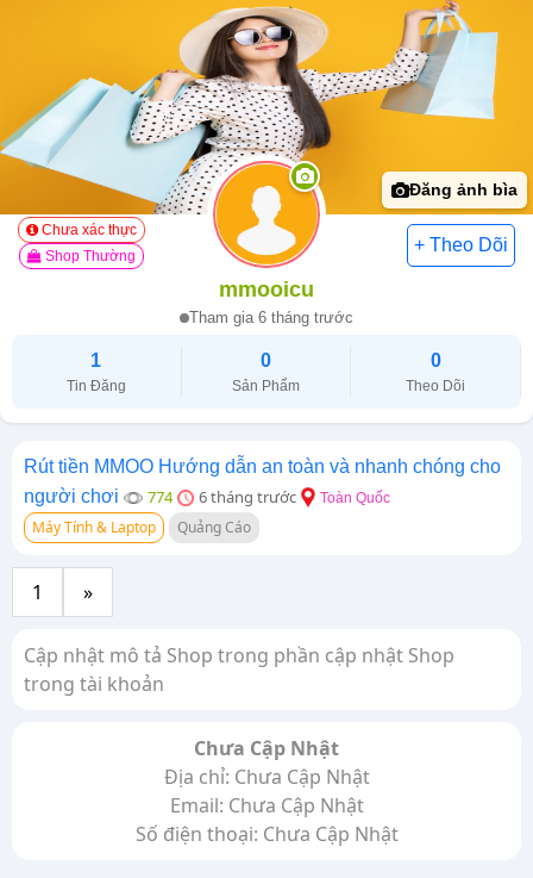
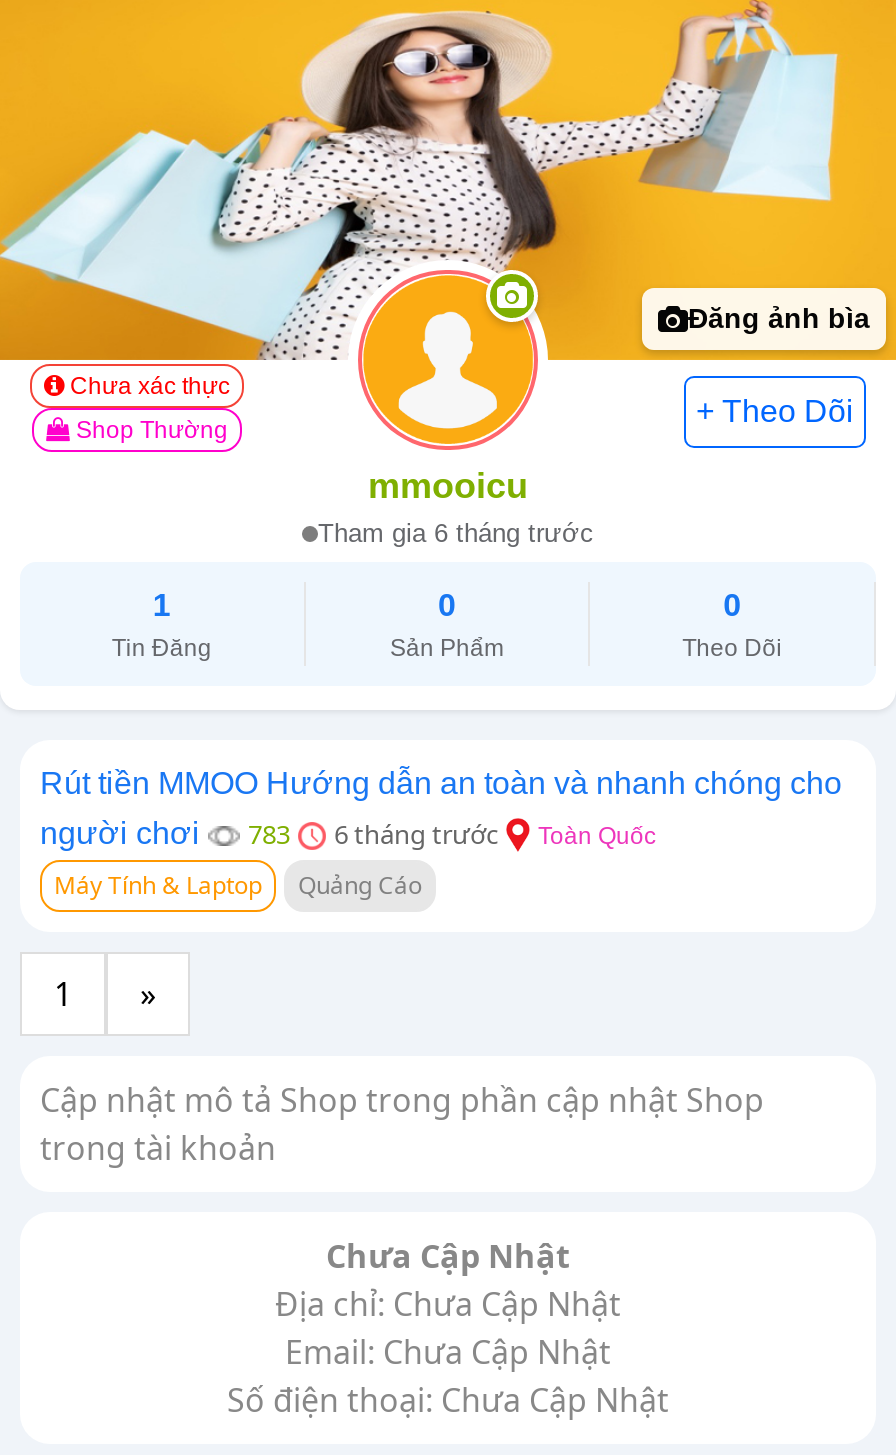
- người chơi 774 6 tháng trước Toàn Quốc
+ người chơi 783 6 tháng trước Toàn Quốc
